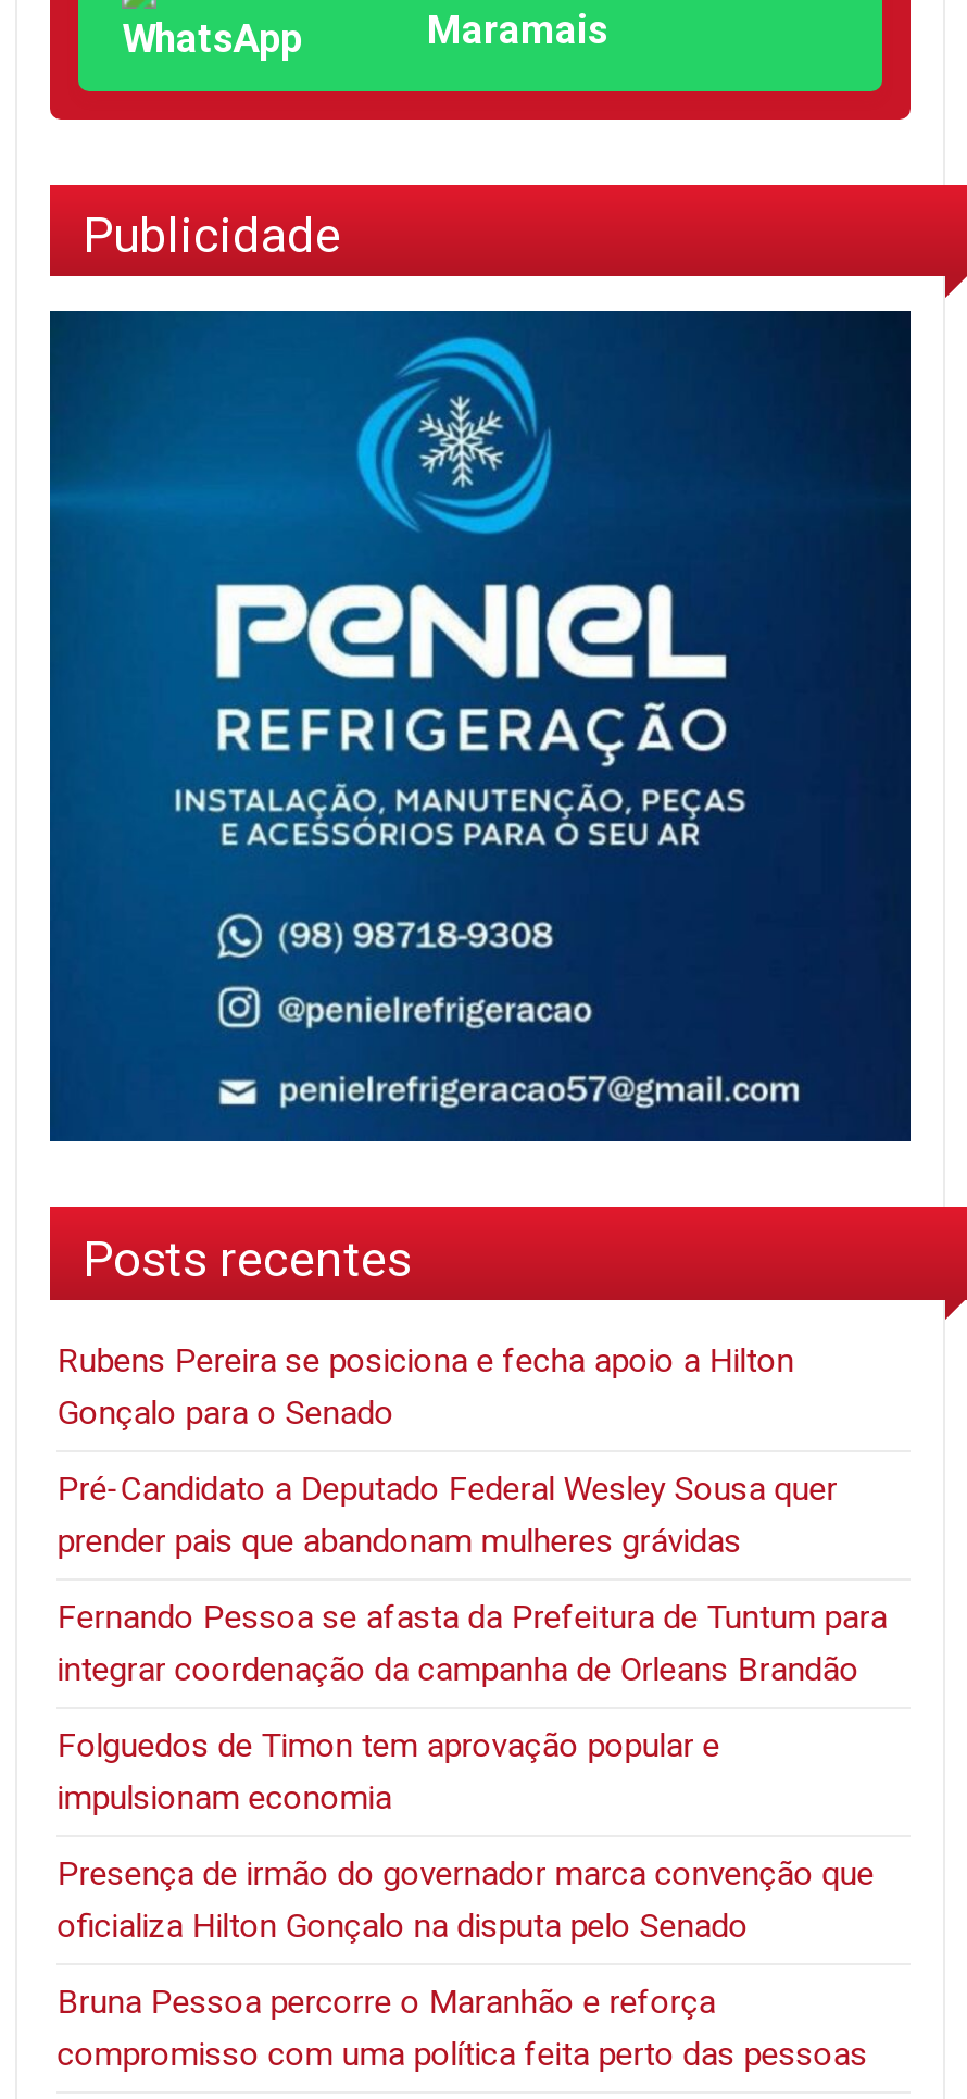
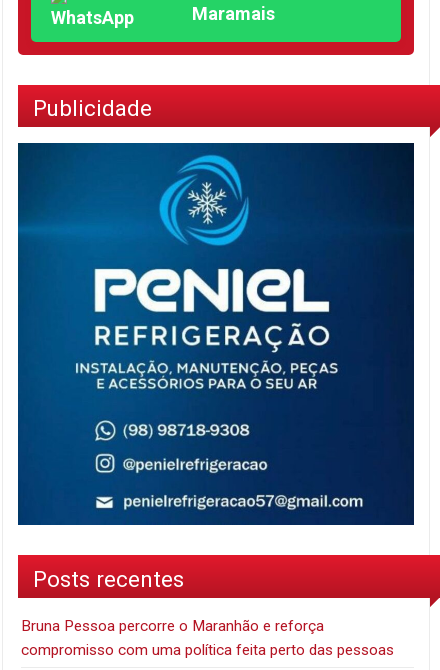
- Rubens Pereira se posiciona e fecha apoio a Hilton
- Gonçalo para o Senado
- Pré-Candidato a Deputado Federal Wesley Sousa quer
- prender pais que abandonam mulheres grávidas
- Fernando Pessoa se afasta da Prefeitura de Tuntum para
- integrar coordenação da campanha de Orleans Brandão
- Folguedos de Timon tem aprovação popular e
- impulsionam economia
- Presença de irmão do governador marca convenção que
- oficializa Hilton Gonçalo na disputa pelo Senado
